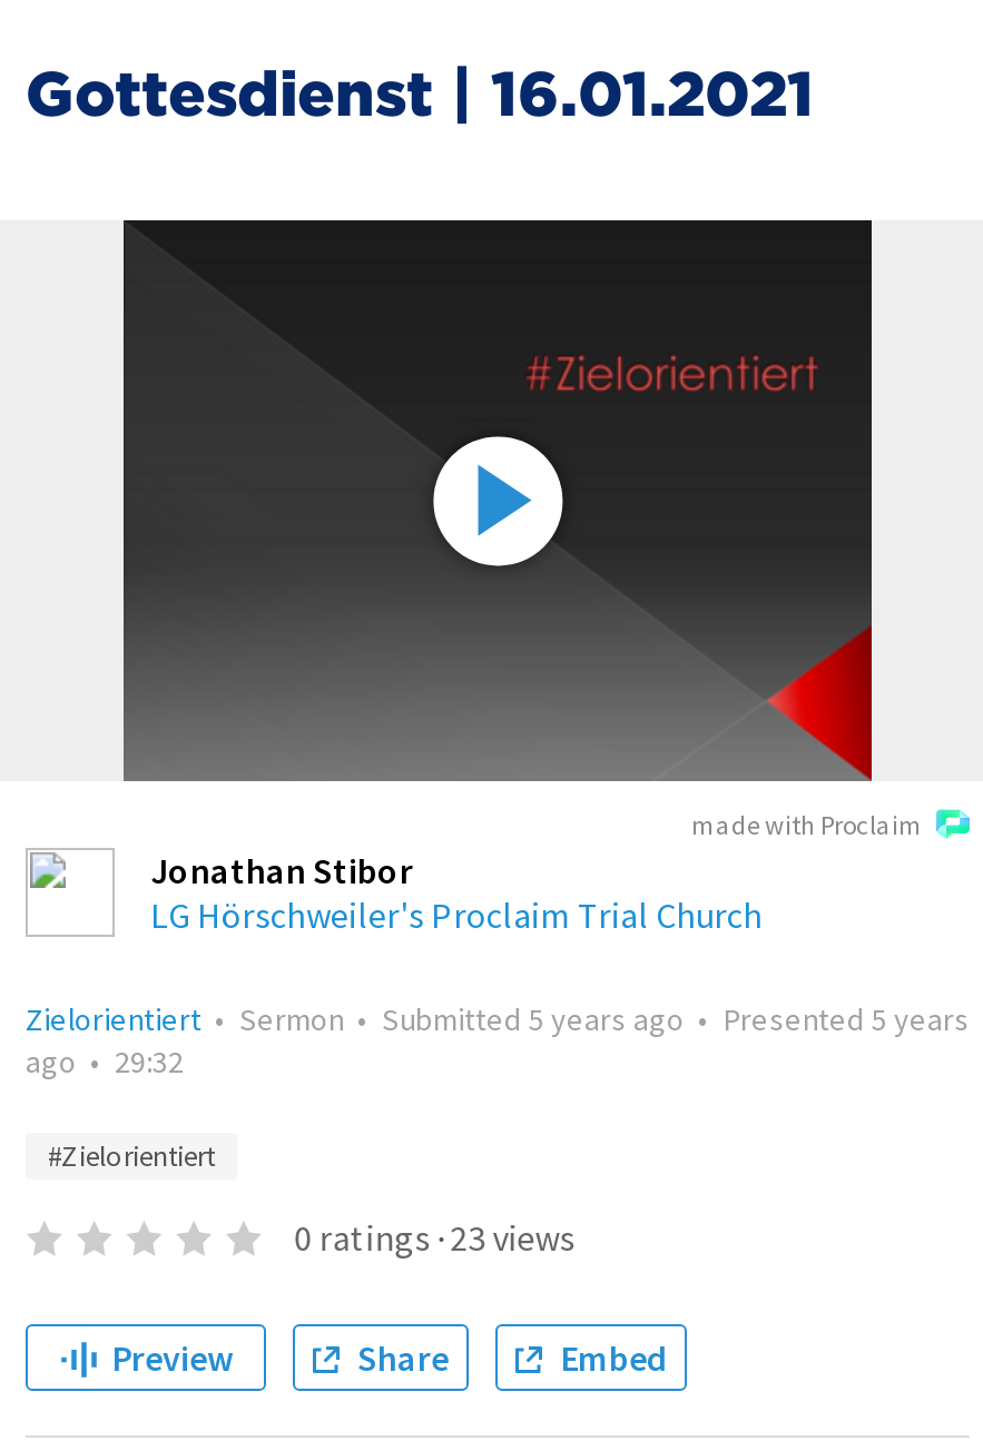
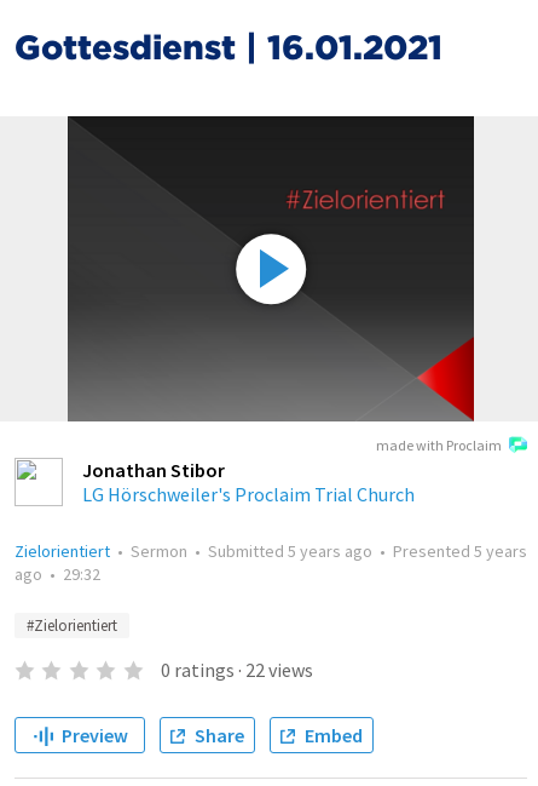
- 0 ratings · 23 views
+ 0 ratings · 22 views
